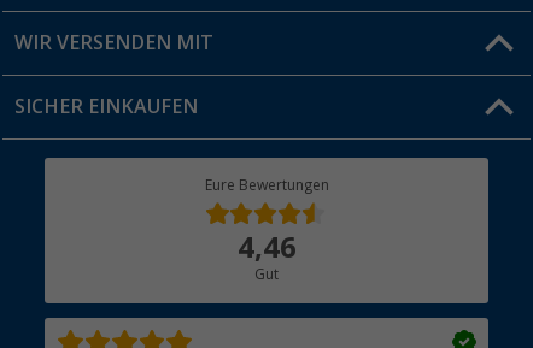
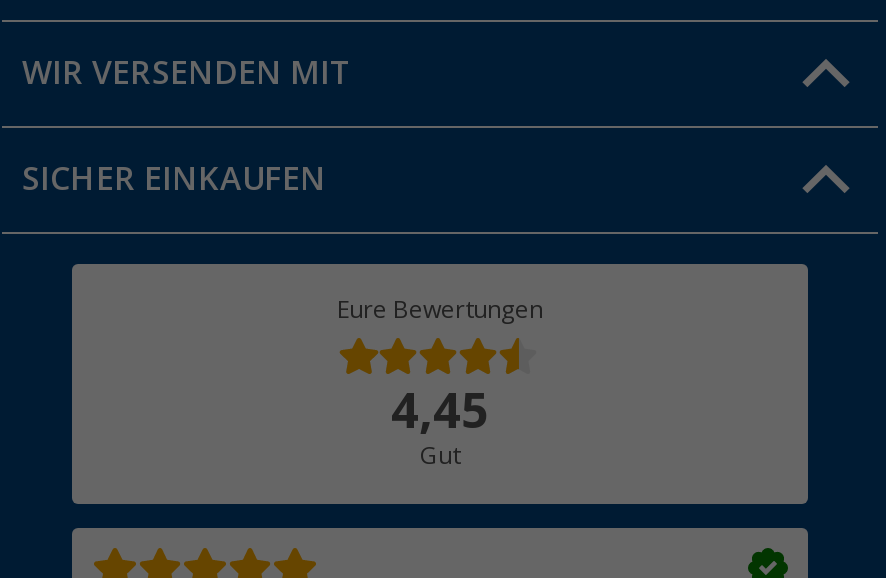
- 4,46
+ 4,45
